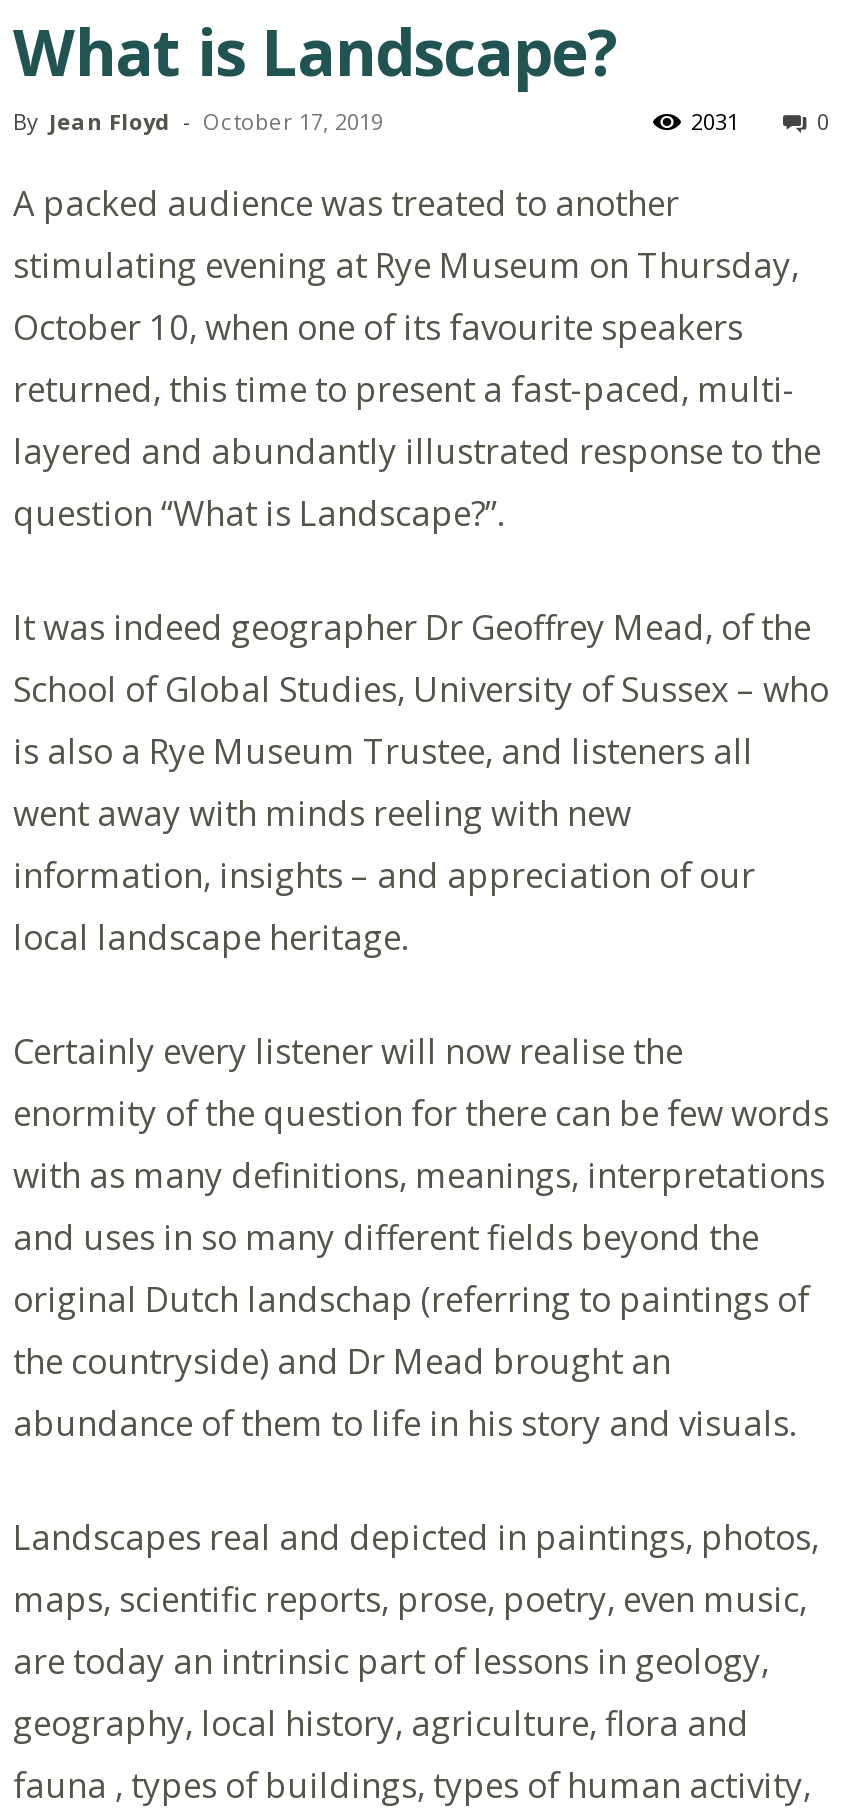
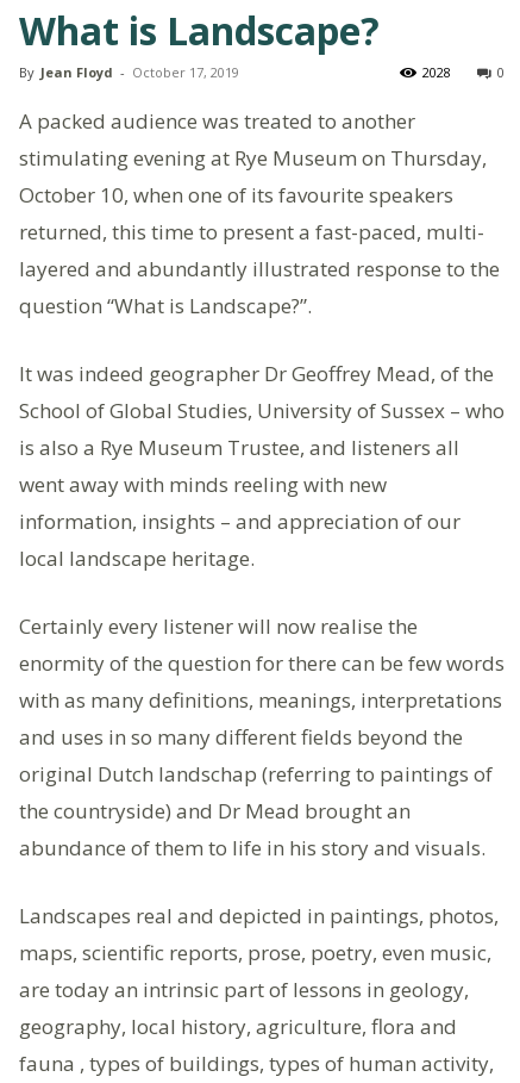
- 2031
+ 2028
